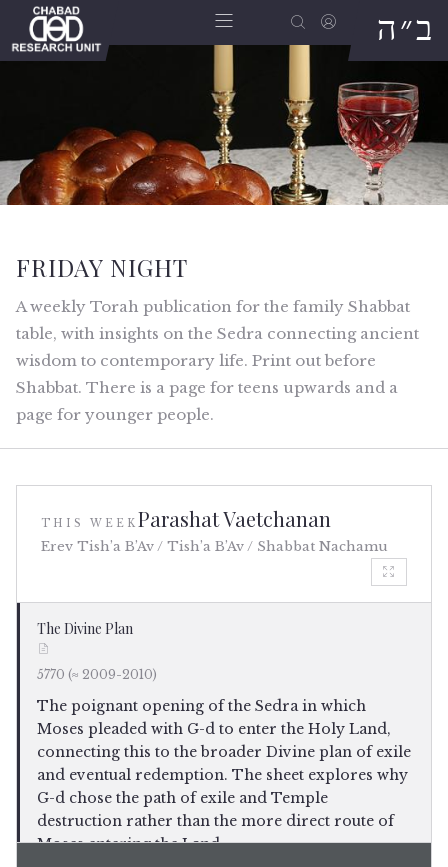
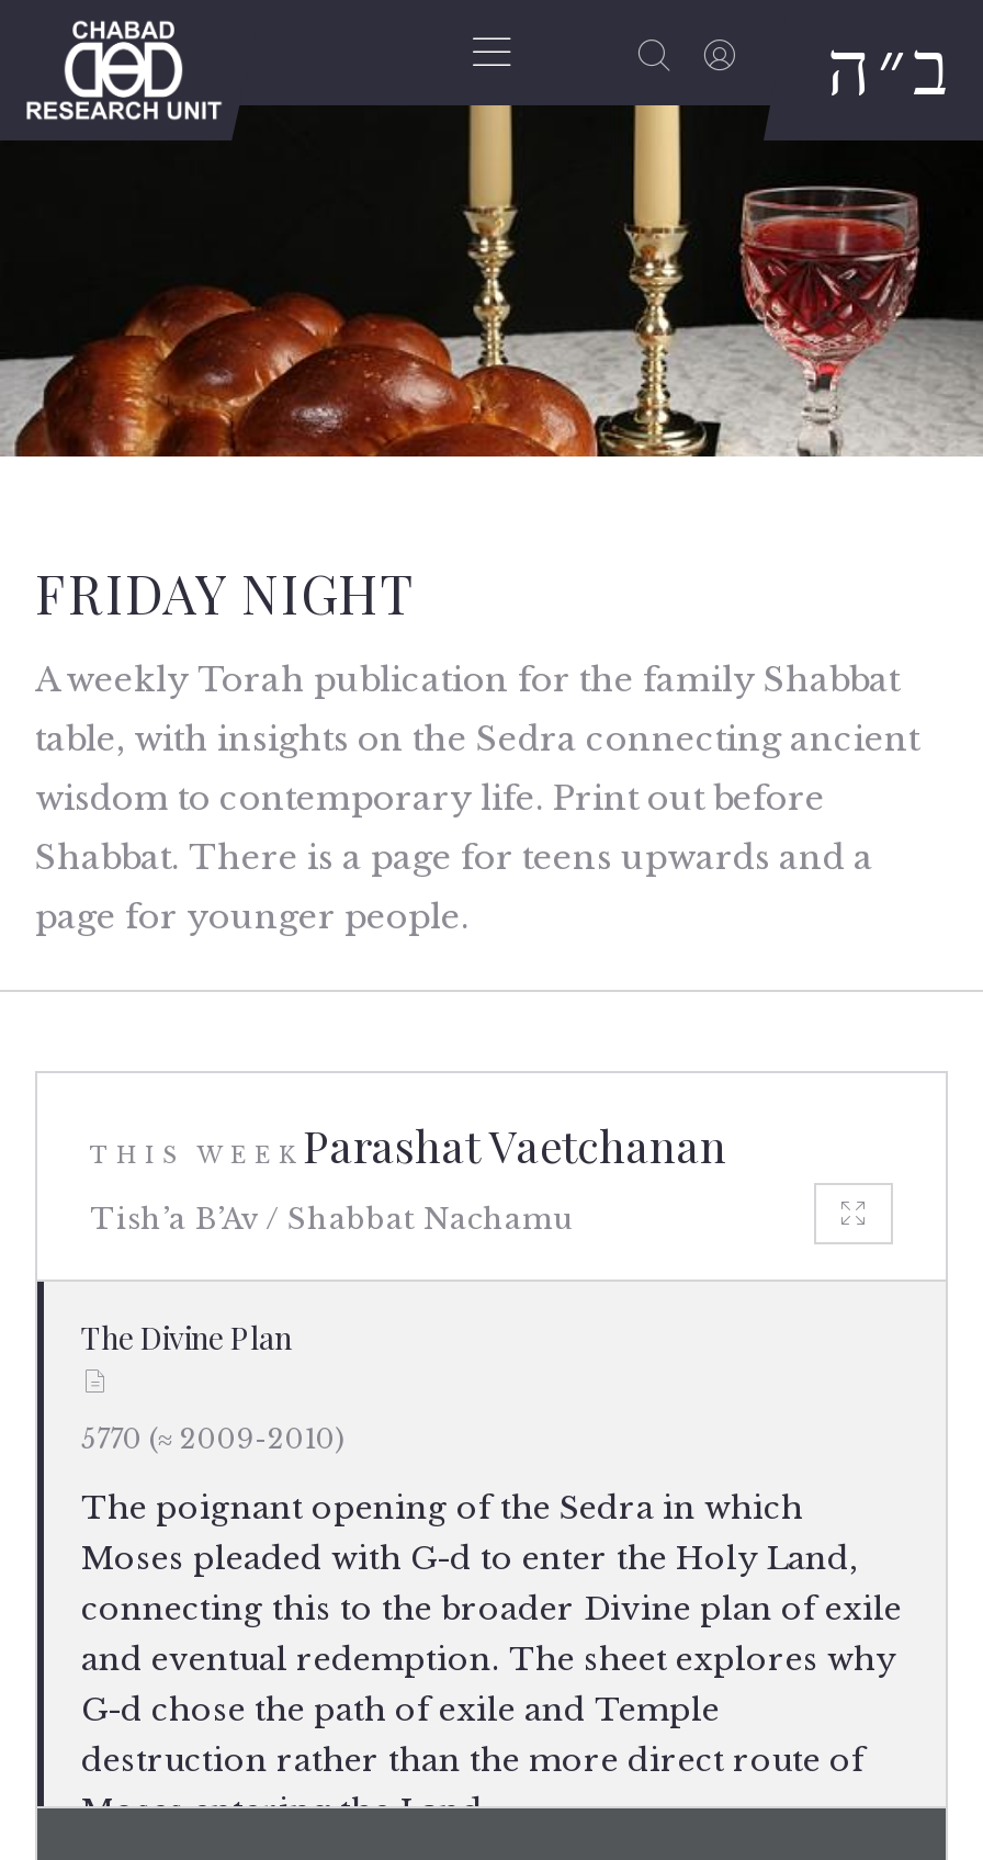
- Erev Tish’a B’Av / Tish’a B’Av / Shabbat Nachamu
+ Tish’a B’Av / Shabbat Nachamu
